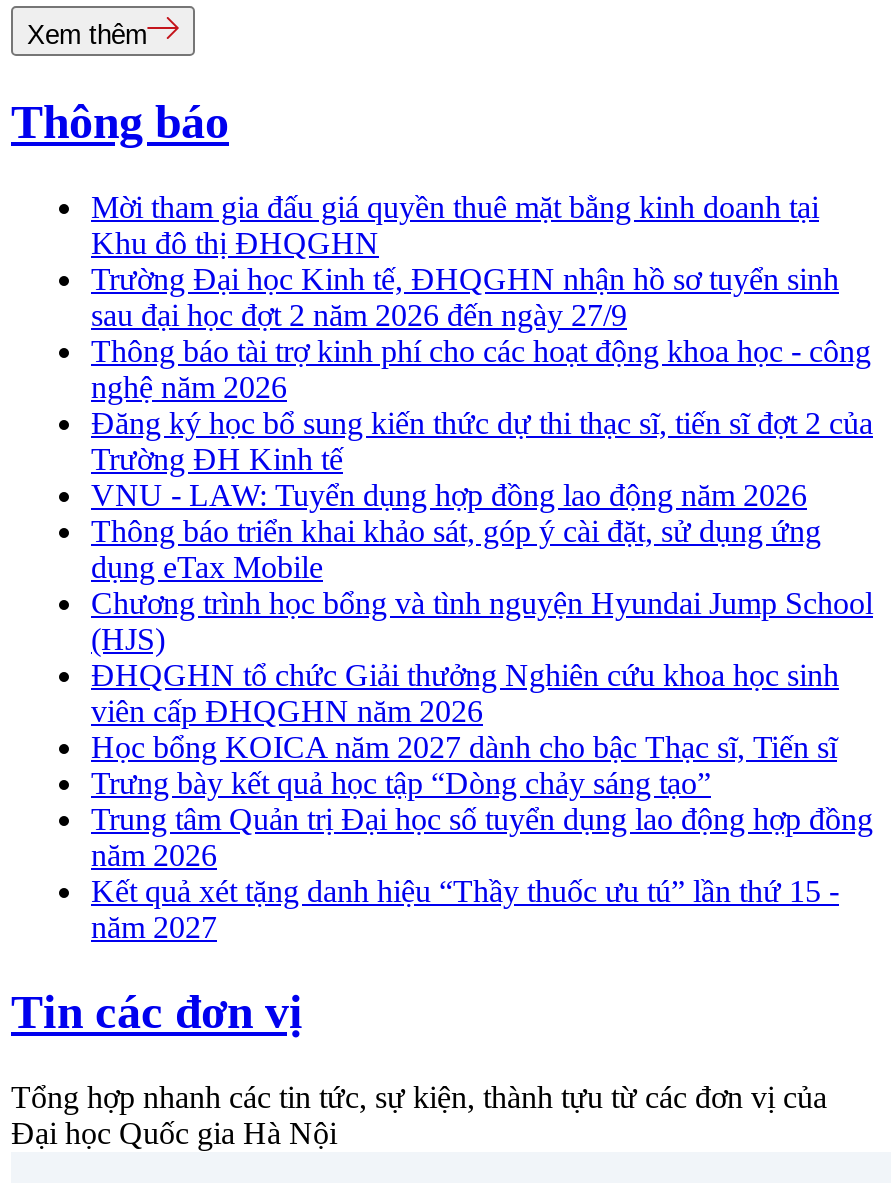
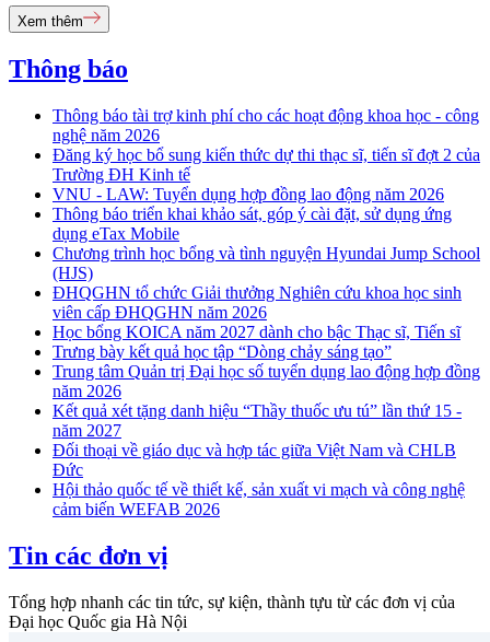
- Mời tham gia đấu giá quyền thuê mặt bằng kinh doanh tại
- Khu đô thị ĐHQGHN
- Trường Đại học Kinh tế, ĐHQGHN nhận hồ sơ tuyển sinh
- sau đại học đợt 2 năm 2026 đến ngày 27/9

moved up: Thông báo tài trợ kinh phí cho các hoạt động khoa học - công | nghệ năm 2026 | Đăng ký học bổ sung kiến thức dự thi thạc sĩ, tiến sĩ đợt 2 của | ... | Kết quả xét tặng danh hiệu “Thầy thuốc ưu tú” lần thứ 15 - | năm 2027

+ Đối thoại về giáo dục và hợp tác giữa Việt Nam và CHLB
+ Đức
+ Hội thảo quốc tế về thiết kế, sản xuất vi mạch và công nghệ
+ cảm biến WEFAB 2026
